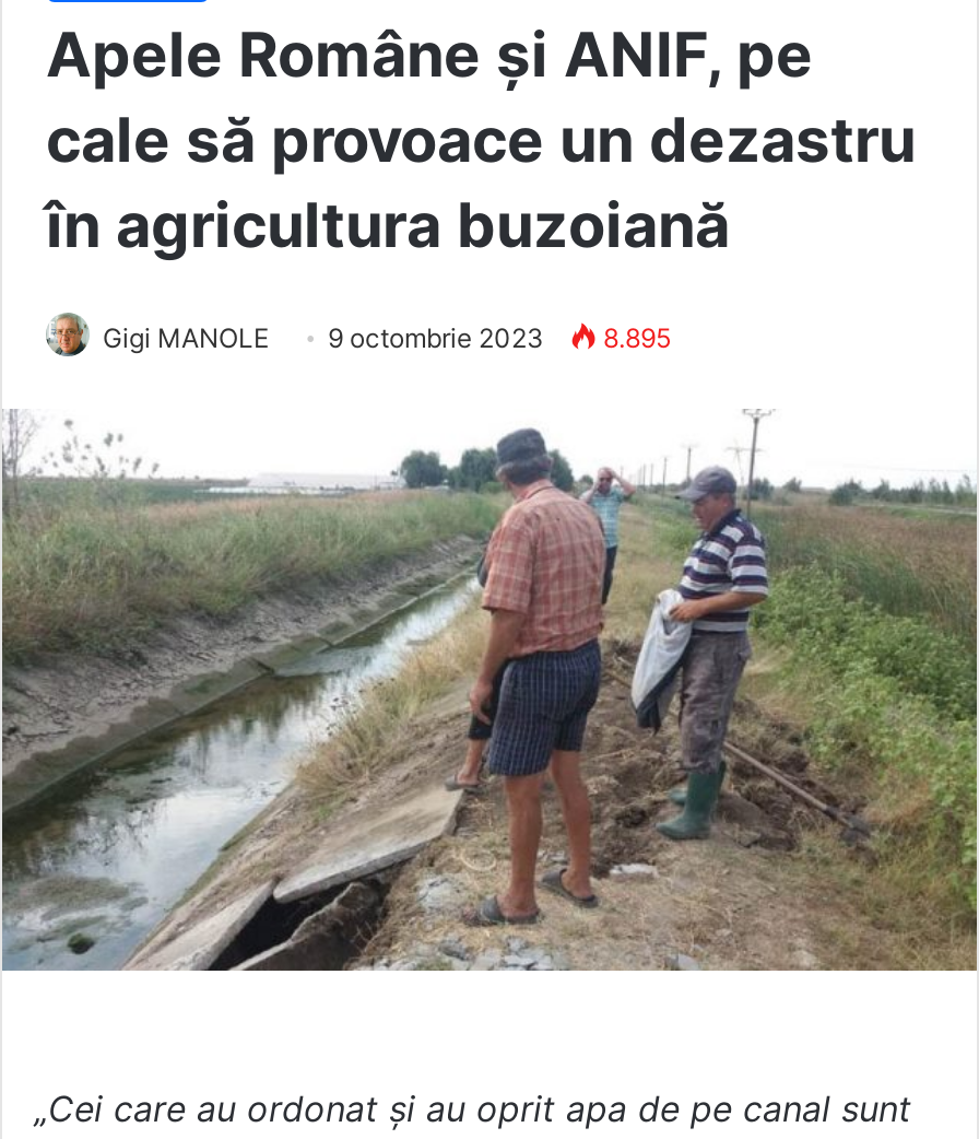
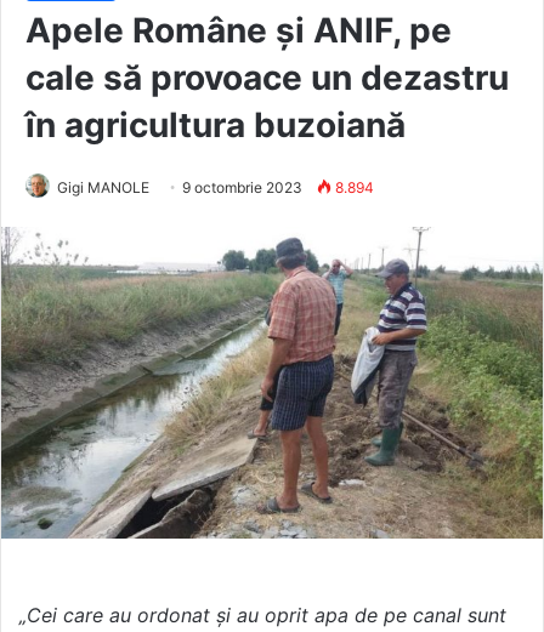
- Gigi MANOLE 9 octombrie 2023 8.895
+ Gigi MANOLE 9 octombrie 2023 8.894
